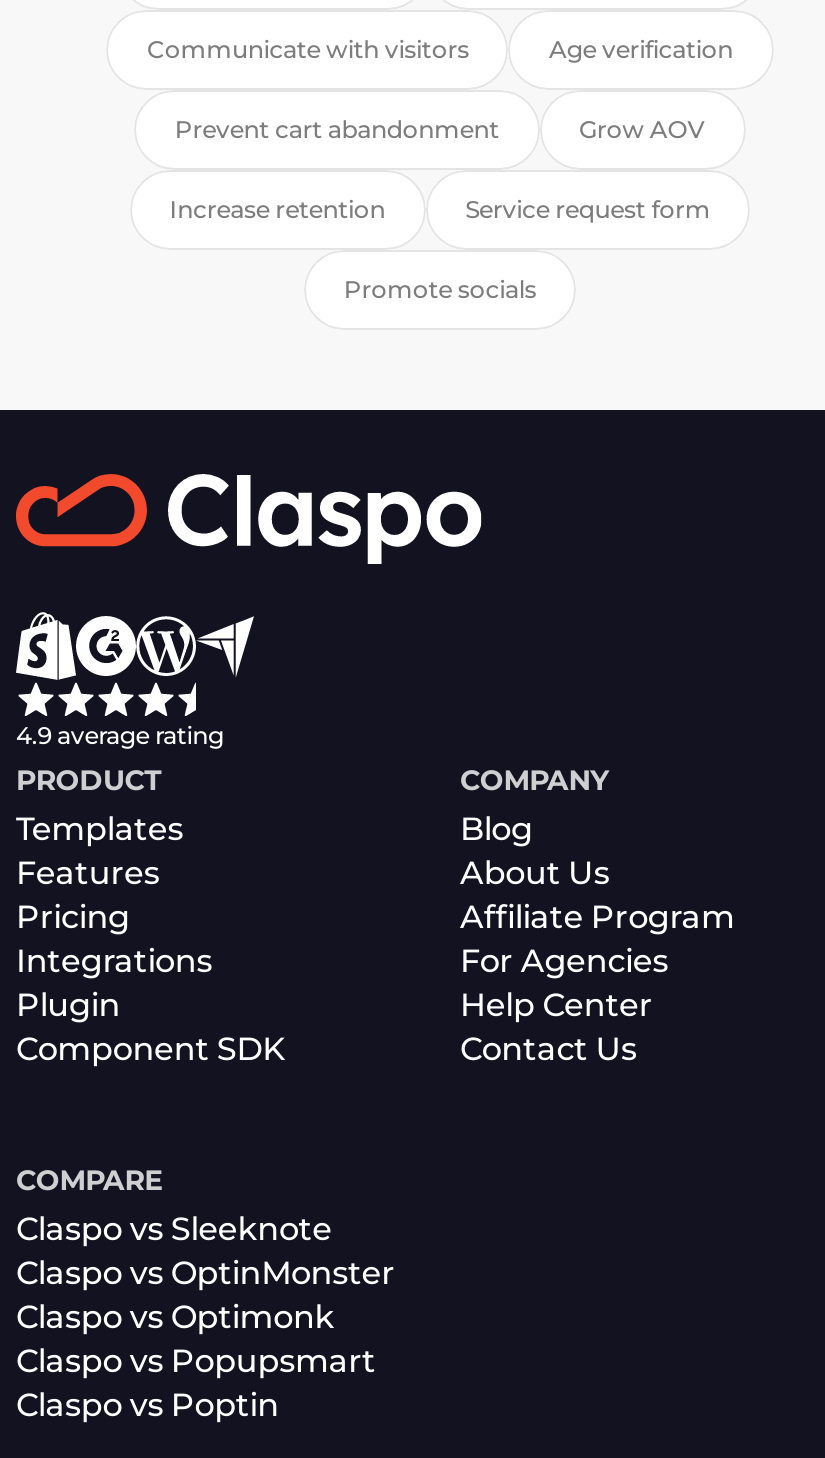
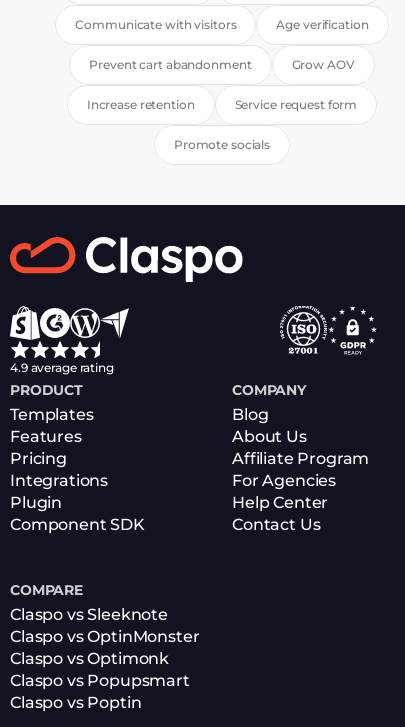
+ [image]
